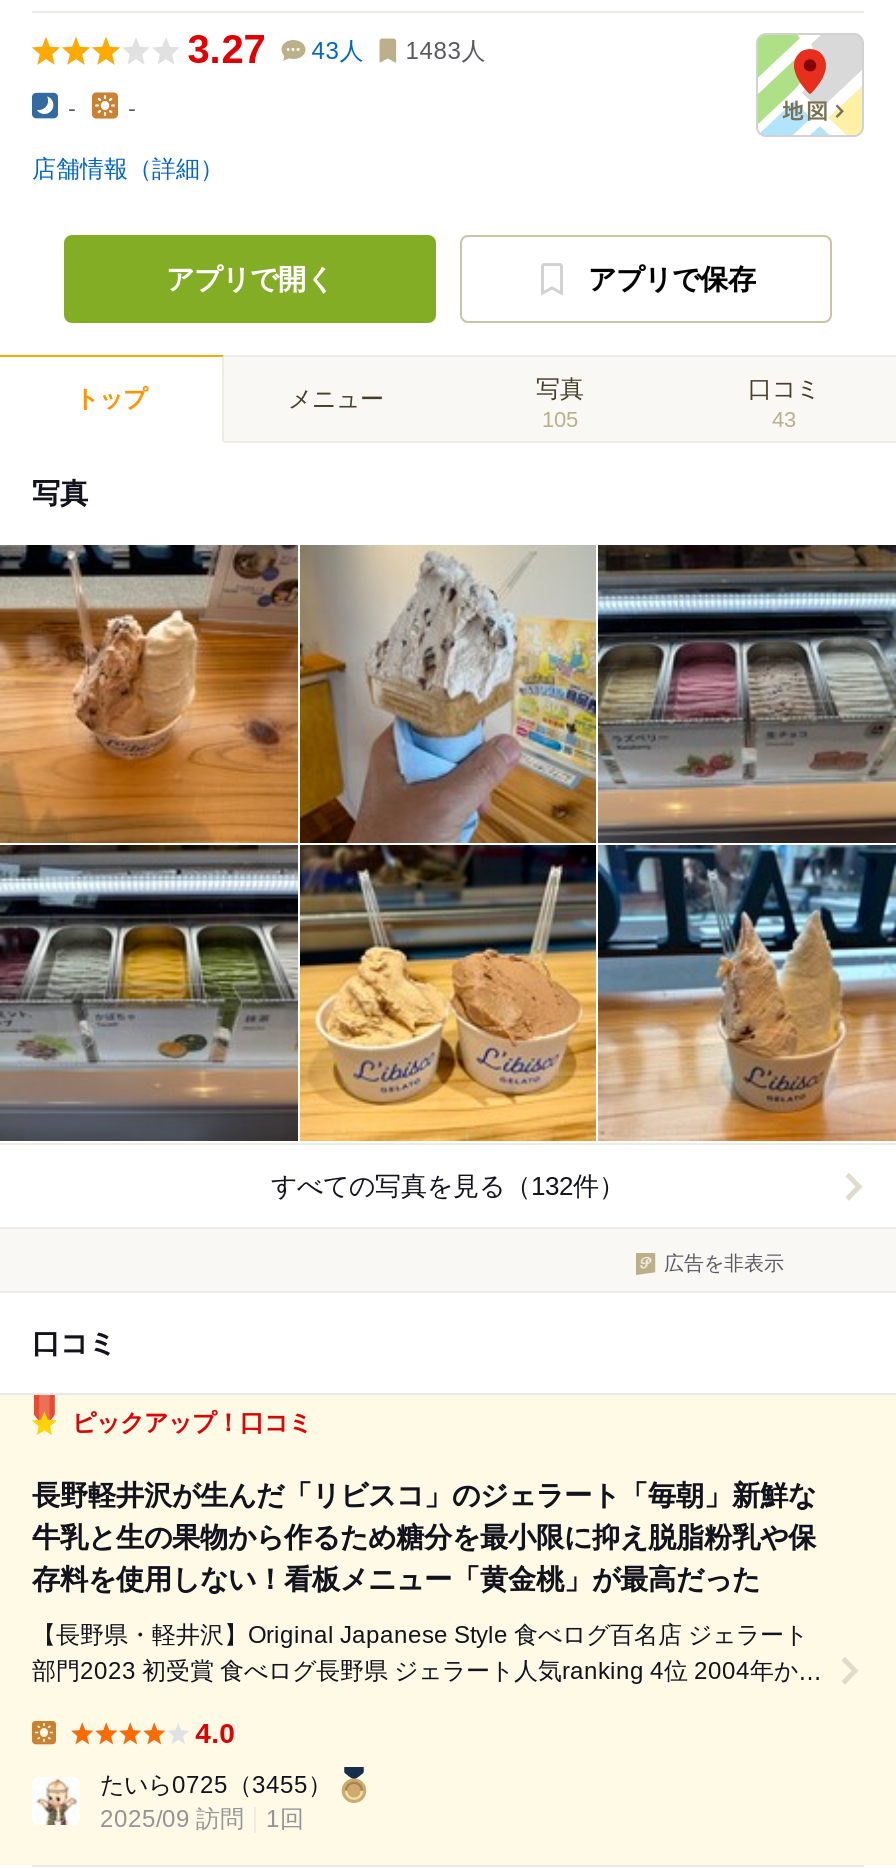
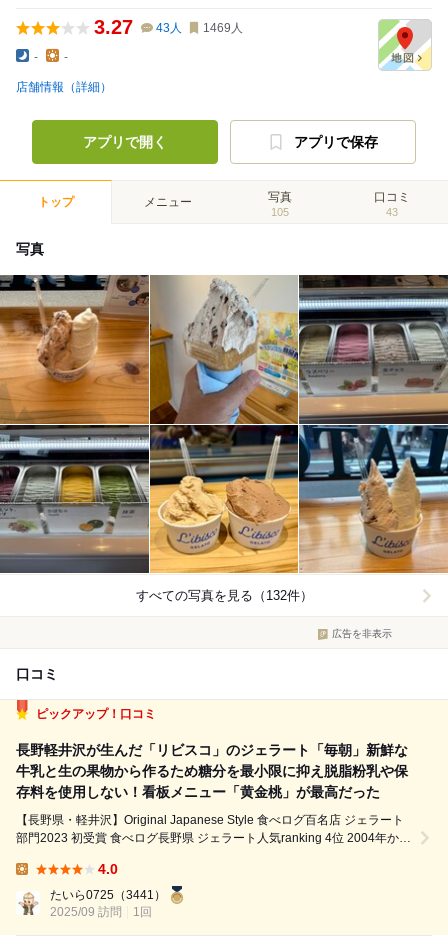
- 3.27 43人 1483人
+ 3.27 43人 1469人

- たいら0725（3455）
+ たいら0725（3441）
